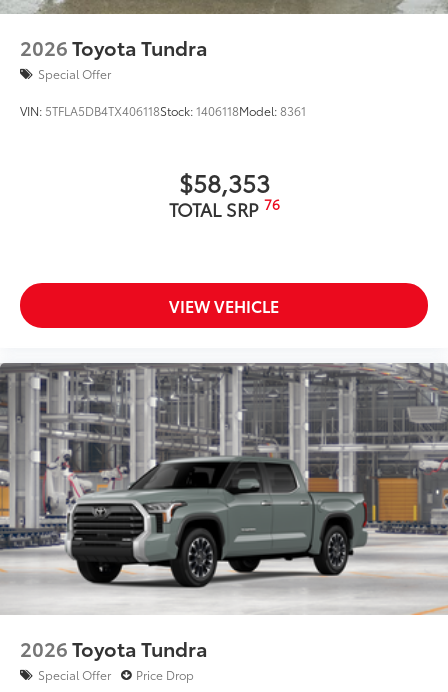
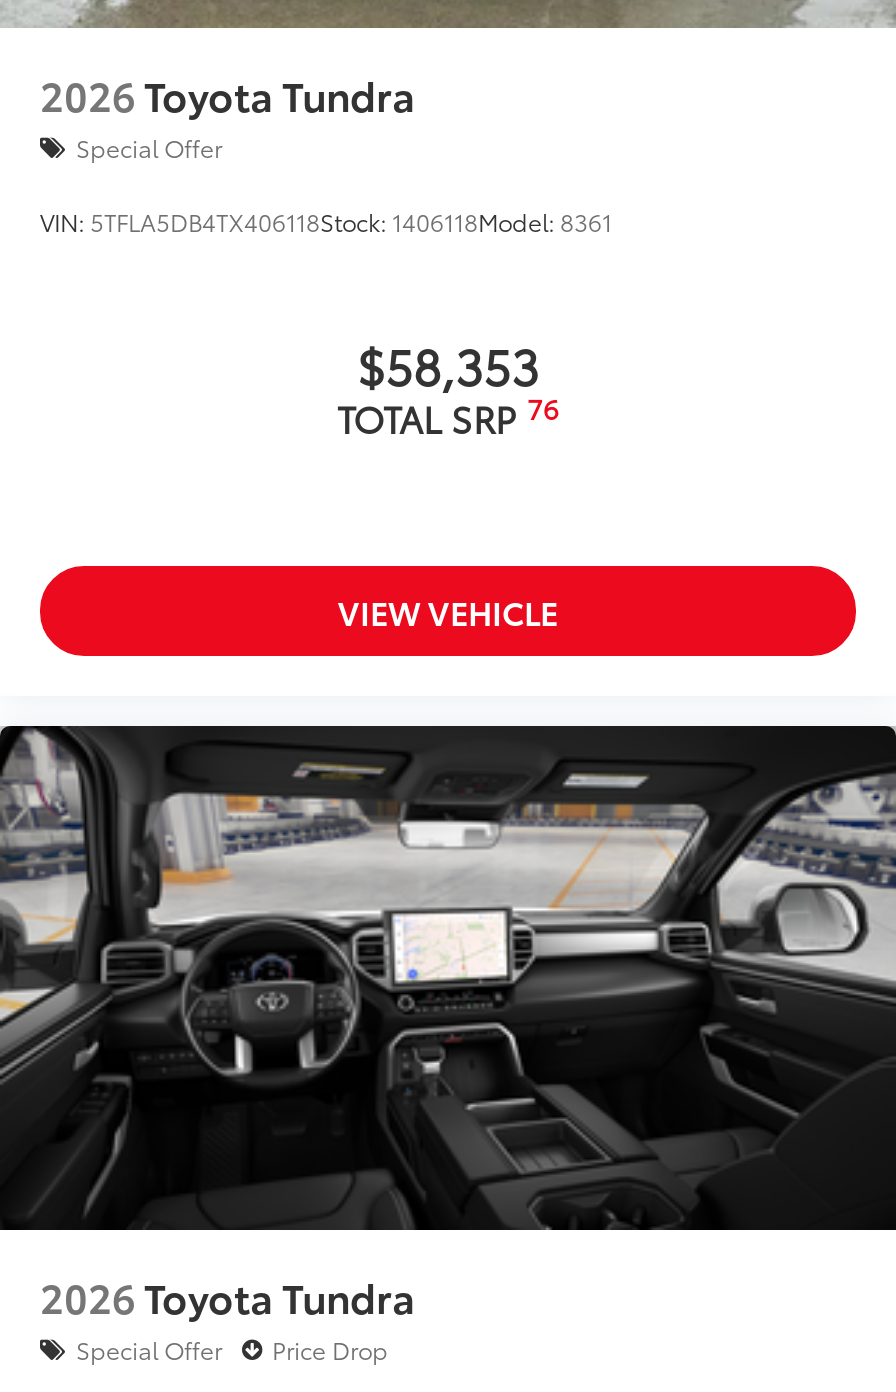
- [image]
+ [image]
